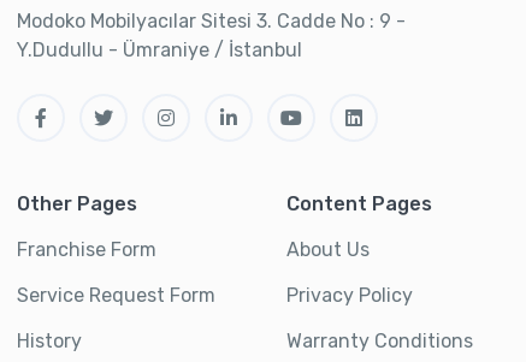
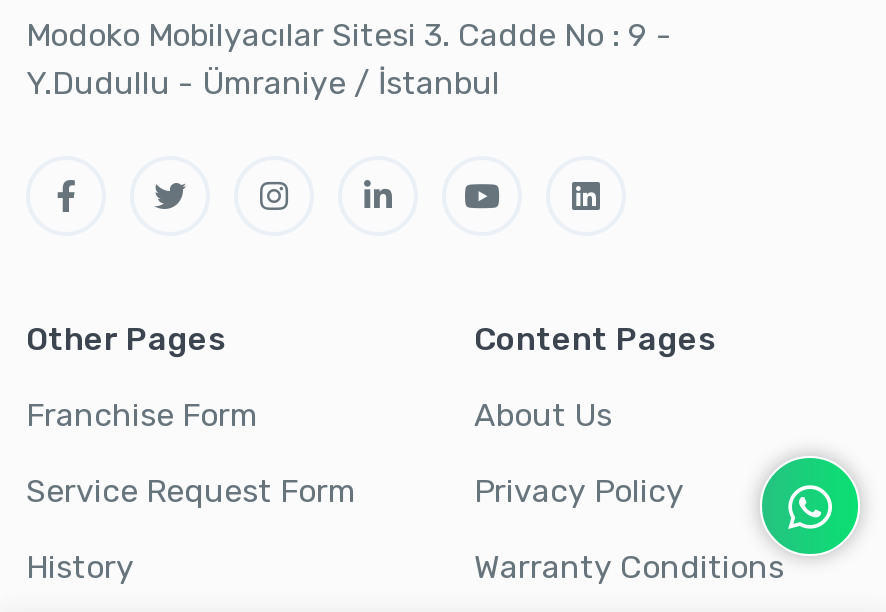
+ [image]
